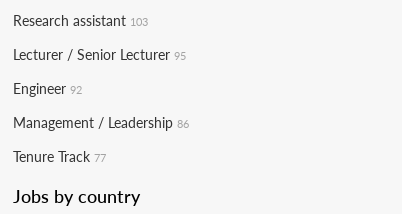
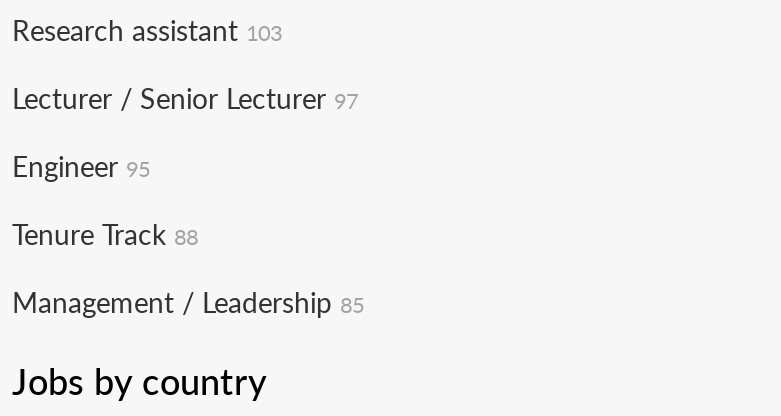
- Lecturer / Senior Lecturer 95
+ Lecturer / Senior Lecturer 97

- Engineer 92
+ Engineer 95

- Management / Leadership 86
+ Tenure Track 88

- Tenure Track 77
+ Management / Leadership 85
